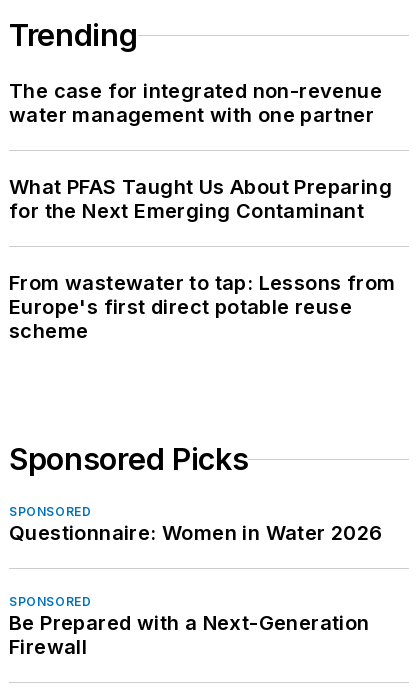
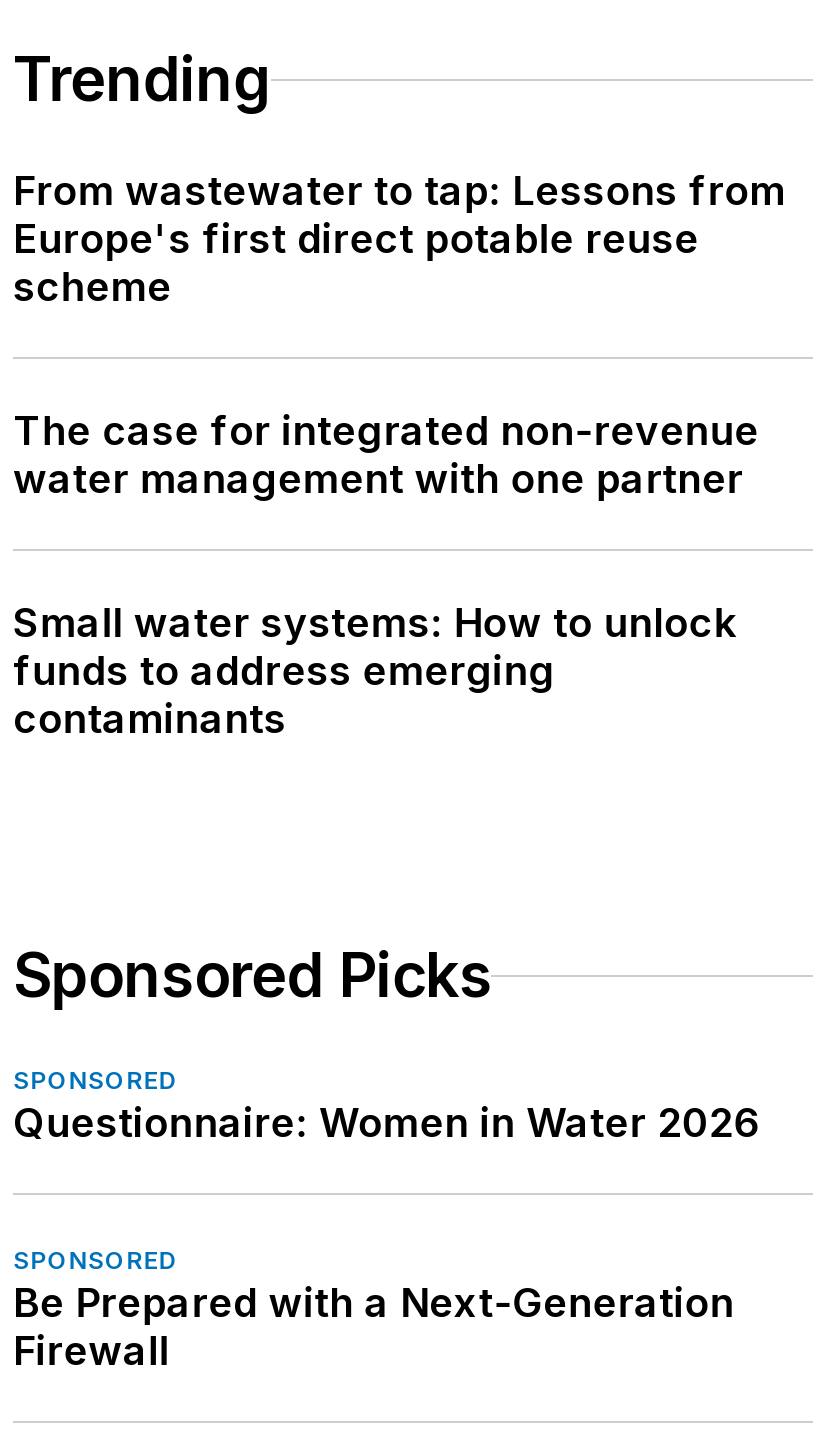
moved down: The case for integrated non-revenue | water management with one partner

- What PFAS Taught Us About Preparing
- for the Next Emerging Contaminant

moved up: From wastewater to tap: Lessons from | Europe's first direct potable reuse | scheme

+ Small water systems: How to unlock
+ funds to address emerging
+ contaminants
